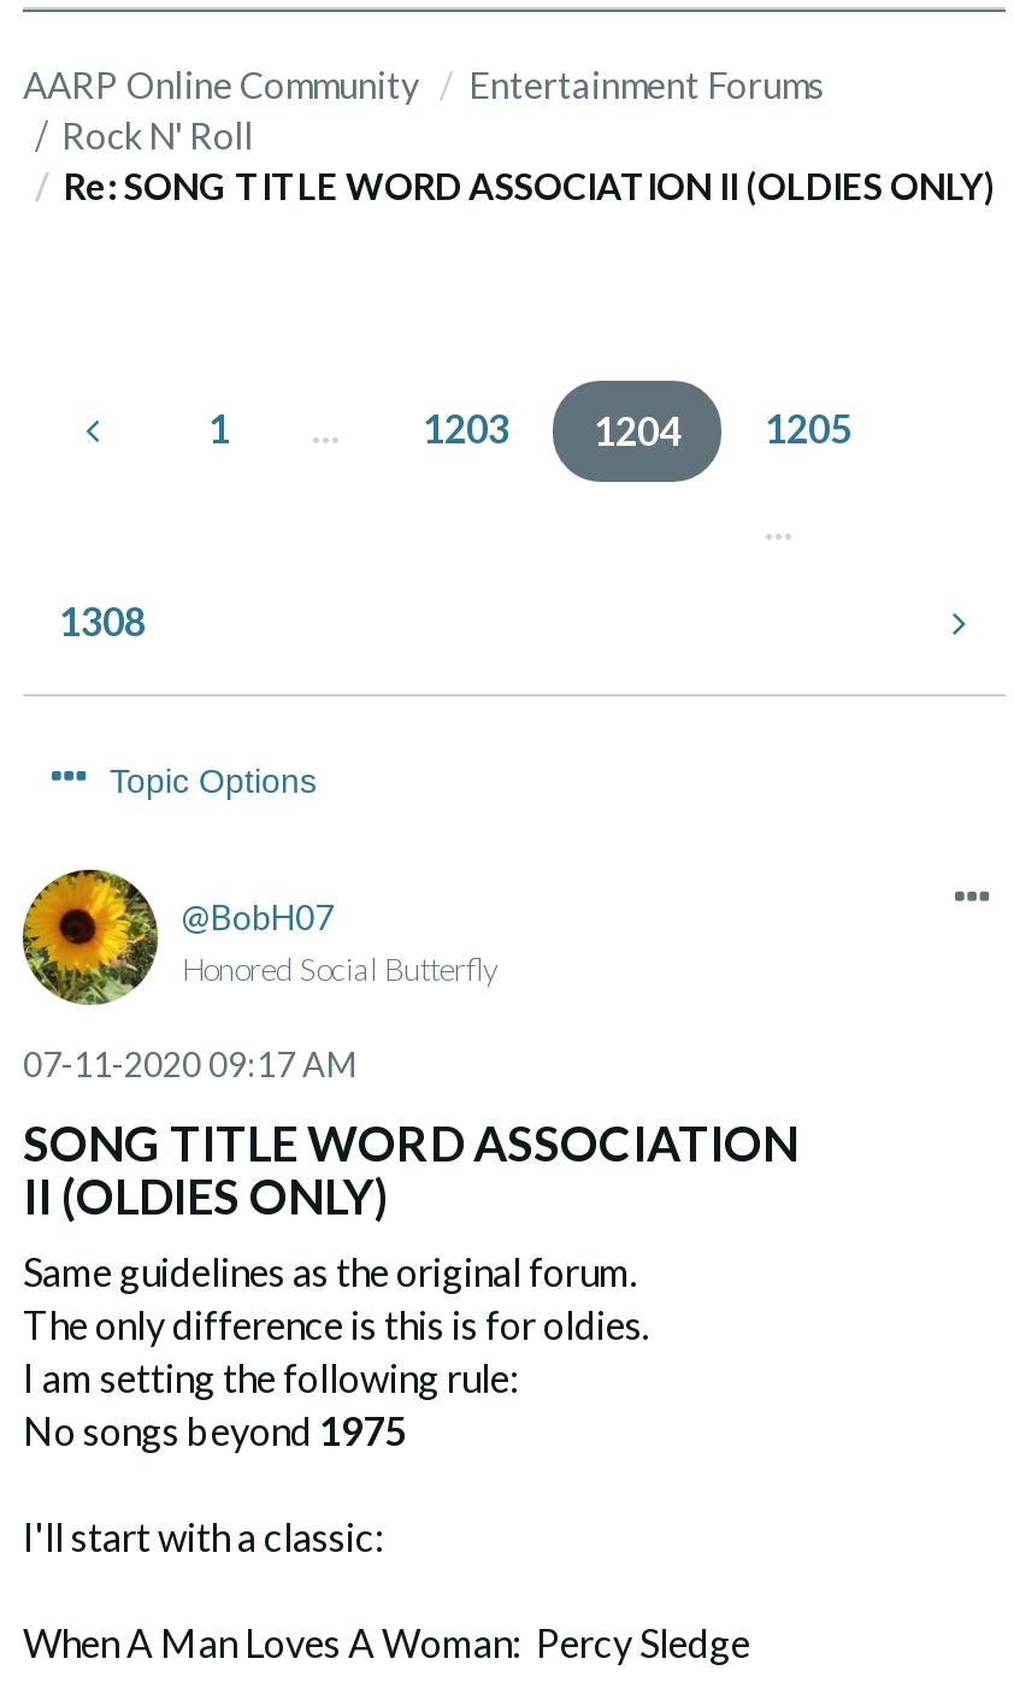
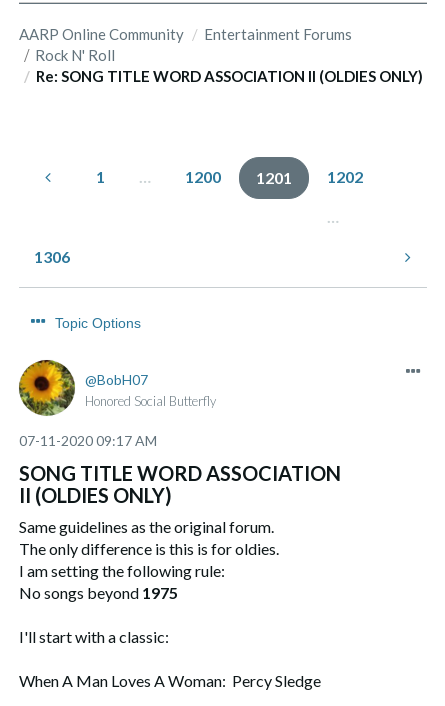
- 1203
+ 1200

- 1204
+ 1201

- 1205
+ 1202

- 1308
+ 1306
